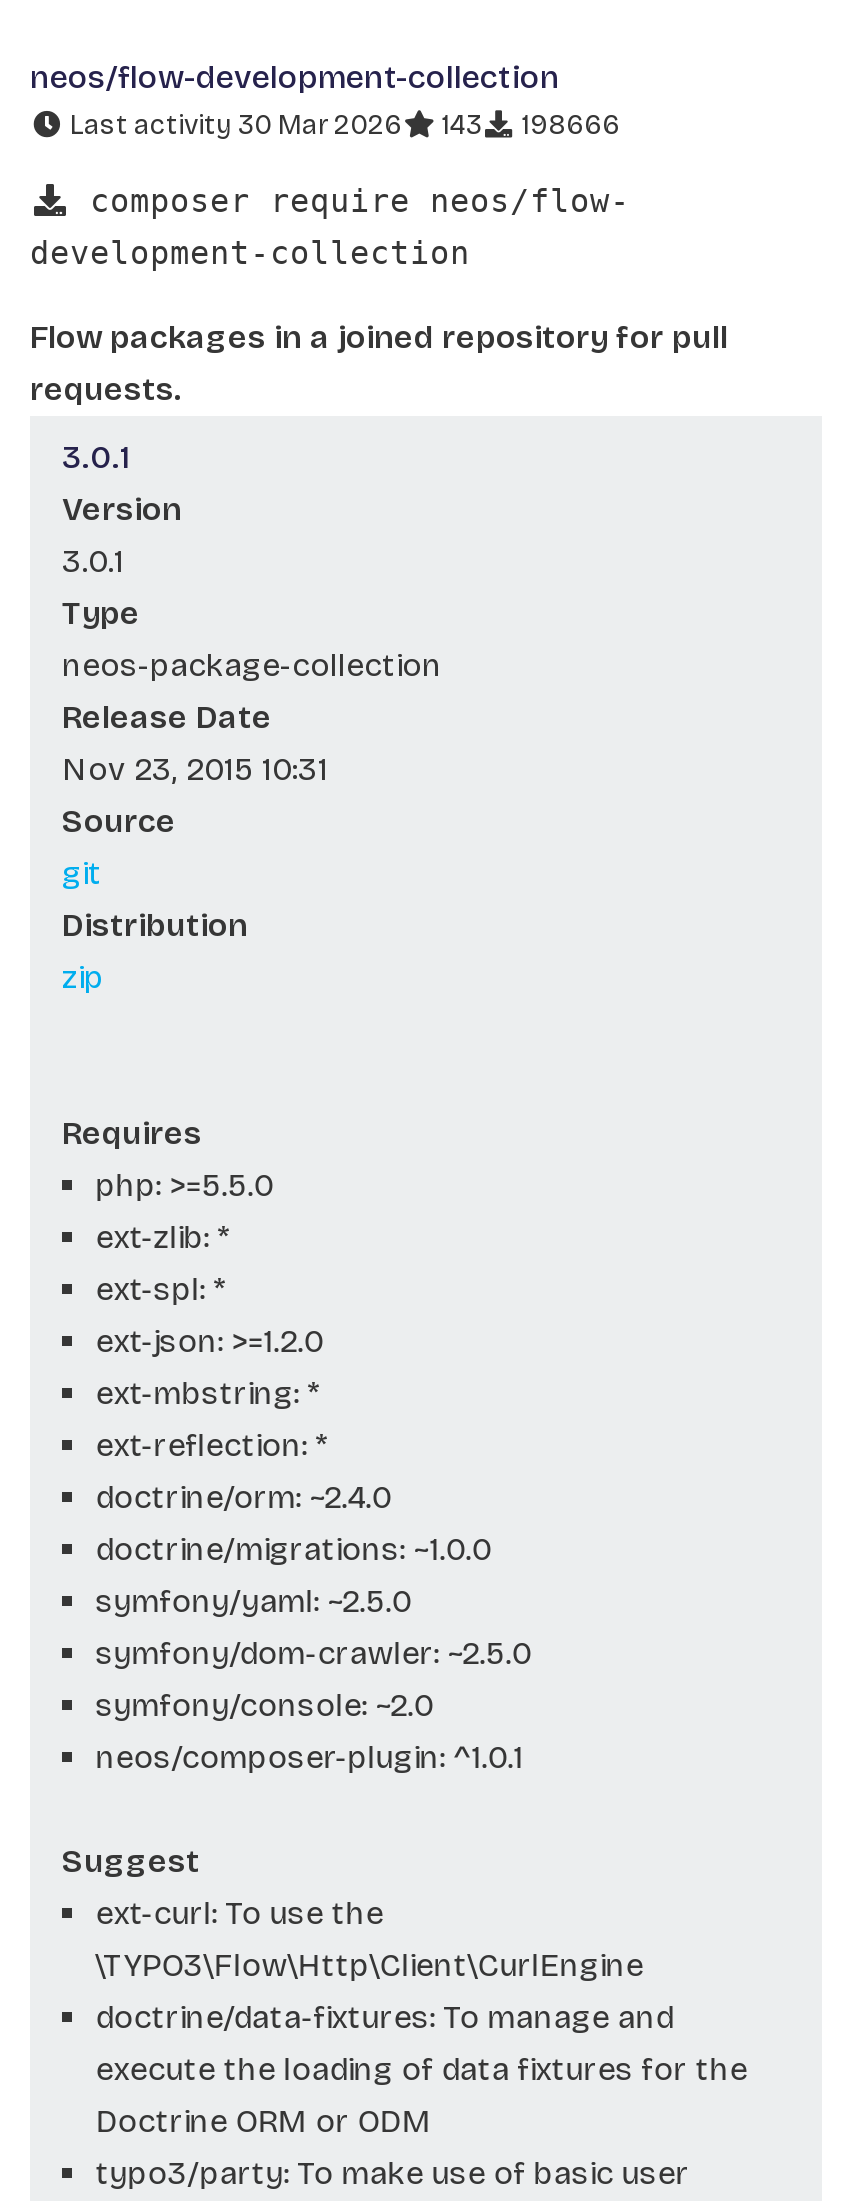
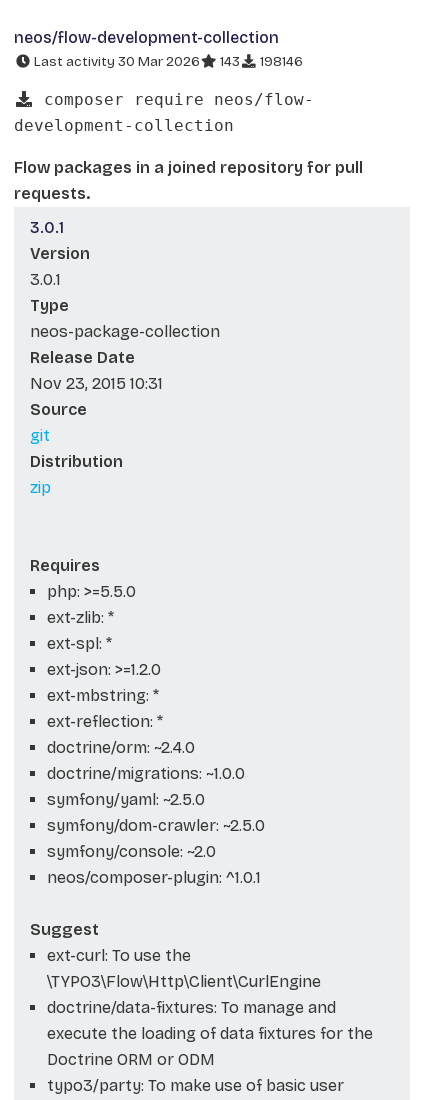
- Last activity 30 Mar 2026 143 198666
+ Last activity 30 Mar 2026 143 198146
